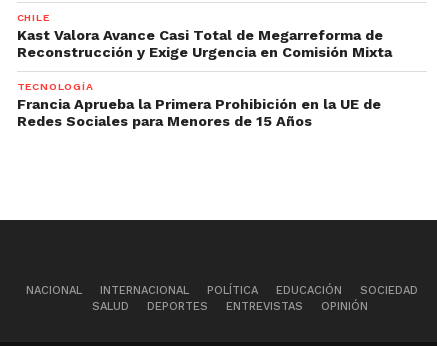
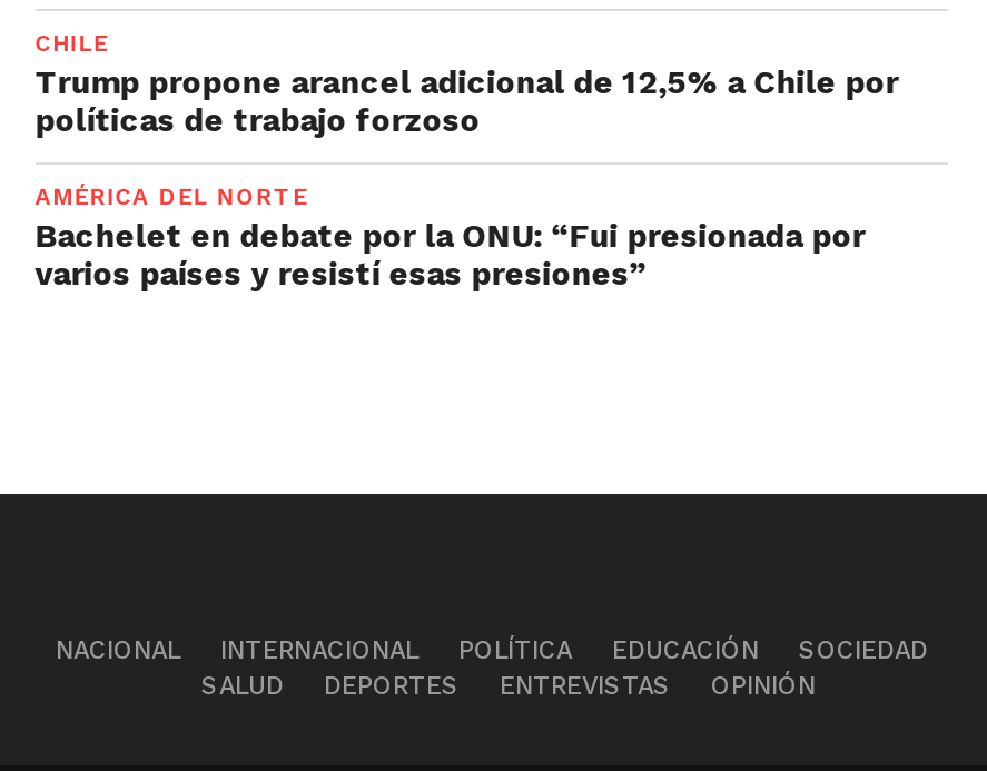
- Kast Valora Avance Casi Total de Megarreforma de
- Reconstrucción y Exige Urgencia en Comisión Mixta
+ Trump propone arancel adicional de 12,5% a Chile por
+ políticas de trabajo forzoso

- TECNOLOGÍA
- Francia Aprueba la Primera Prohibición en la UE de
- Redes Sociales para Menores de 15 Años
+ AMÉRICA DEL NORTE
+ Bachelet en debate por la ONU: “Fui presionada por
+ varios países y resistí esas presiones”
